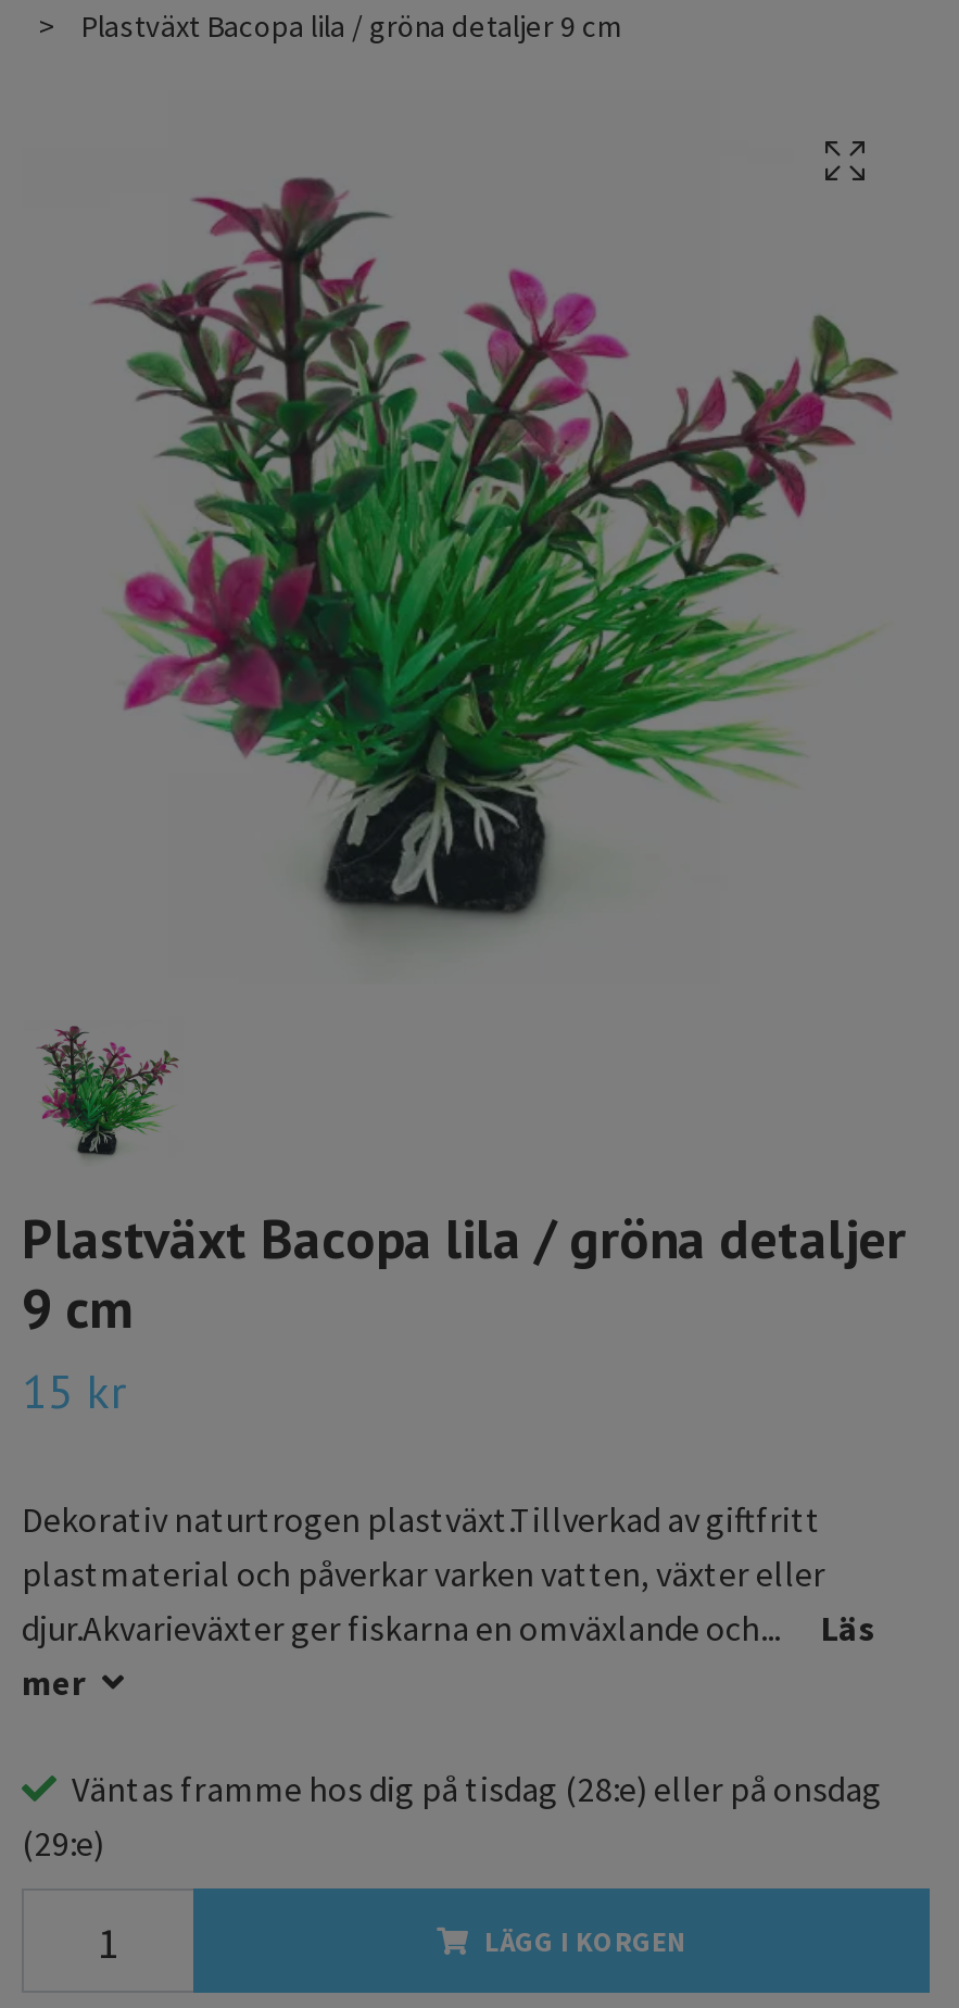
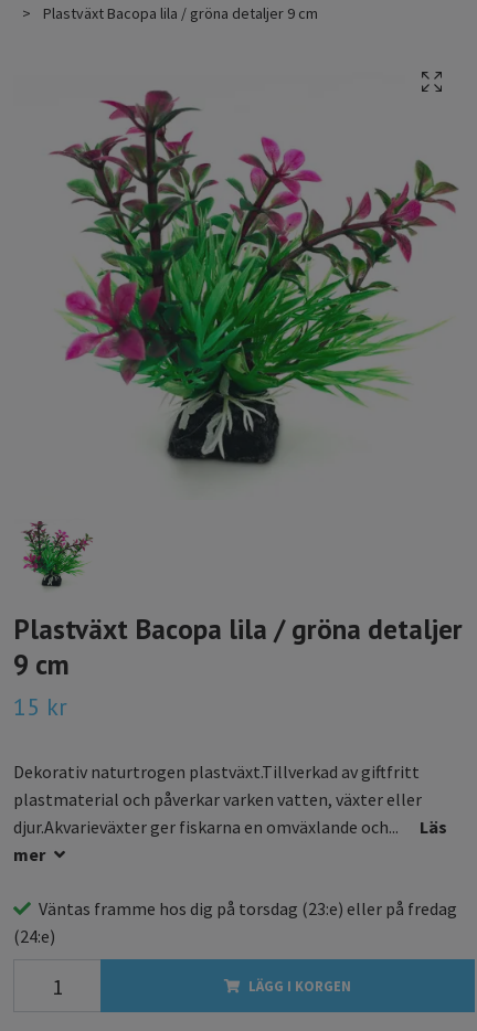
- Väntas framme hos dig på tisdag (28:e) eller på onsdag
- (29:e)
+ Väntas framme hos dig på torsdag (23:e) eller på fredag
+ (24:e)
